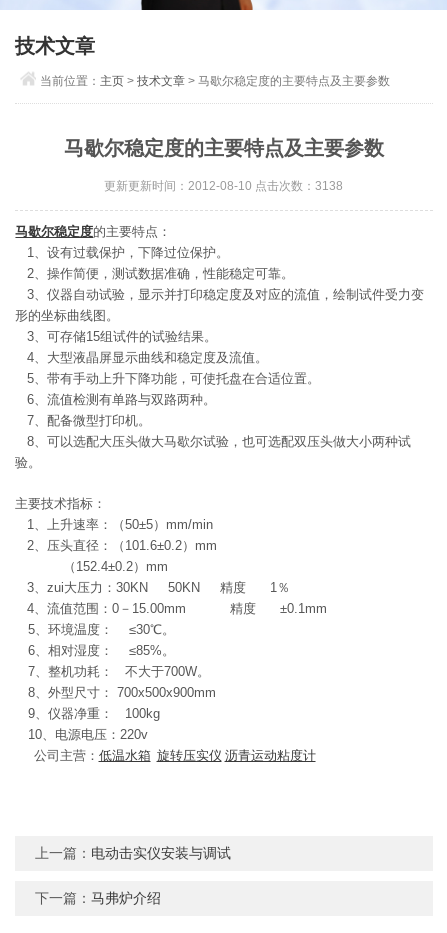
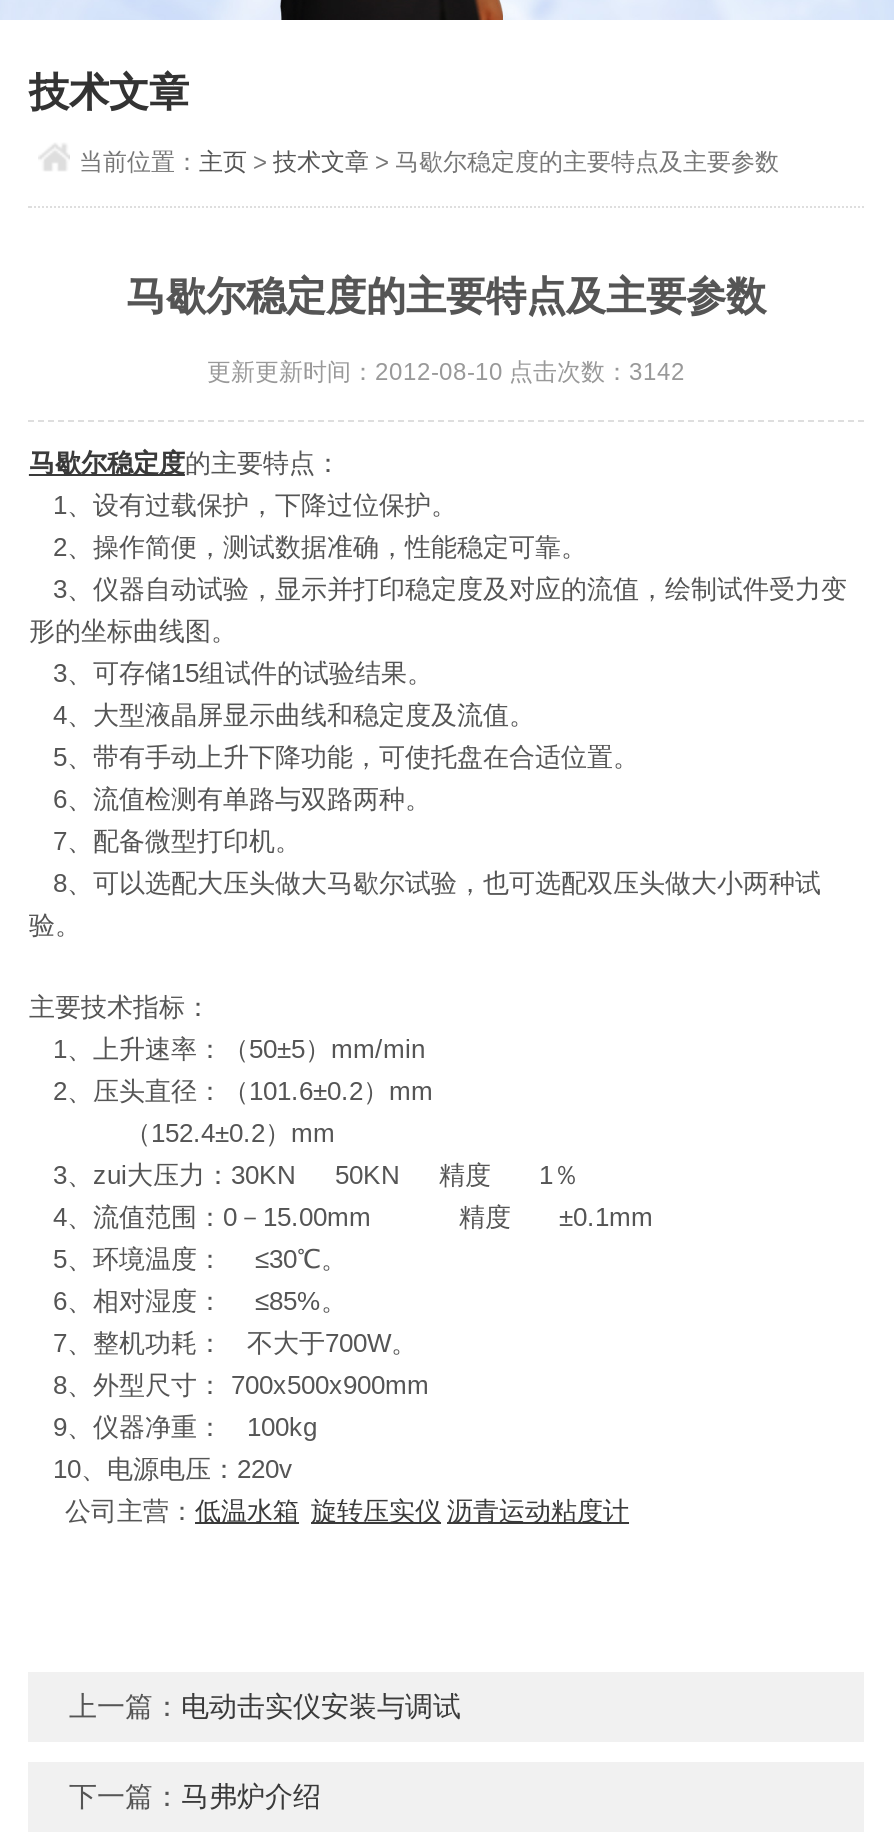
- 更新更新时间：2012-08-10 点击次数：3138
+ 更新更新时间：2012-08-10 点击次数：3142
